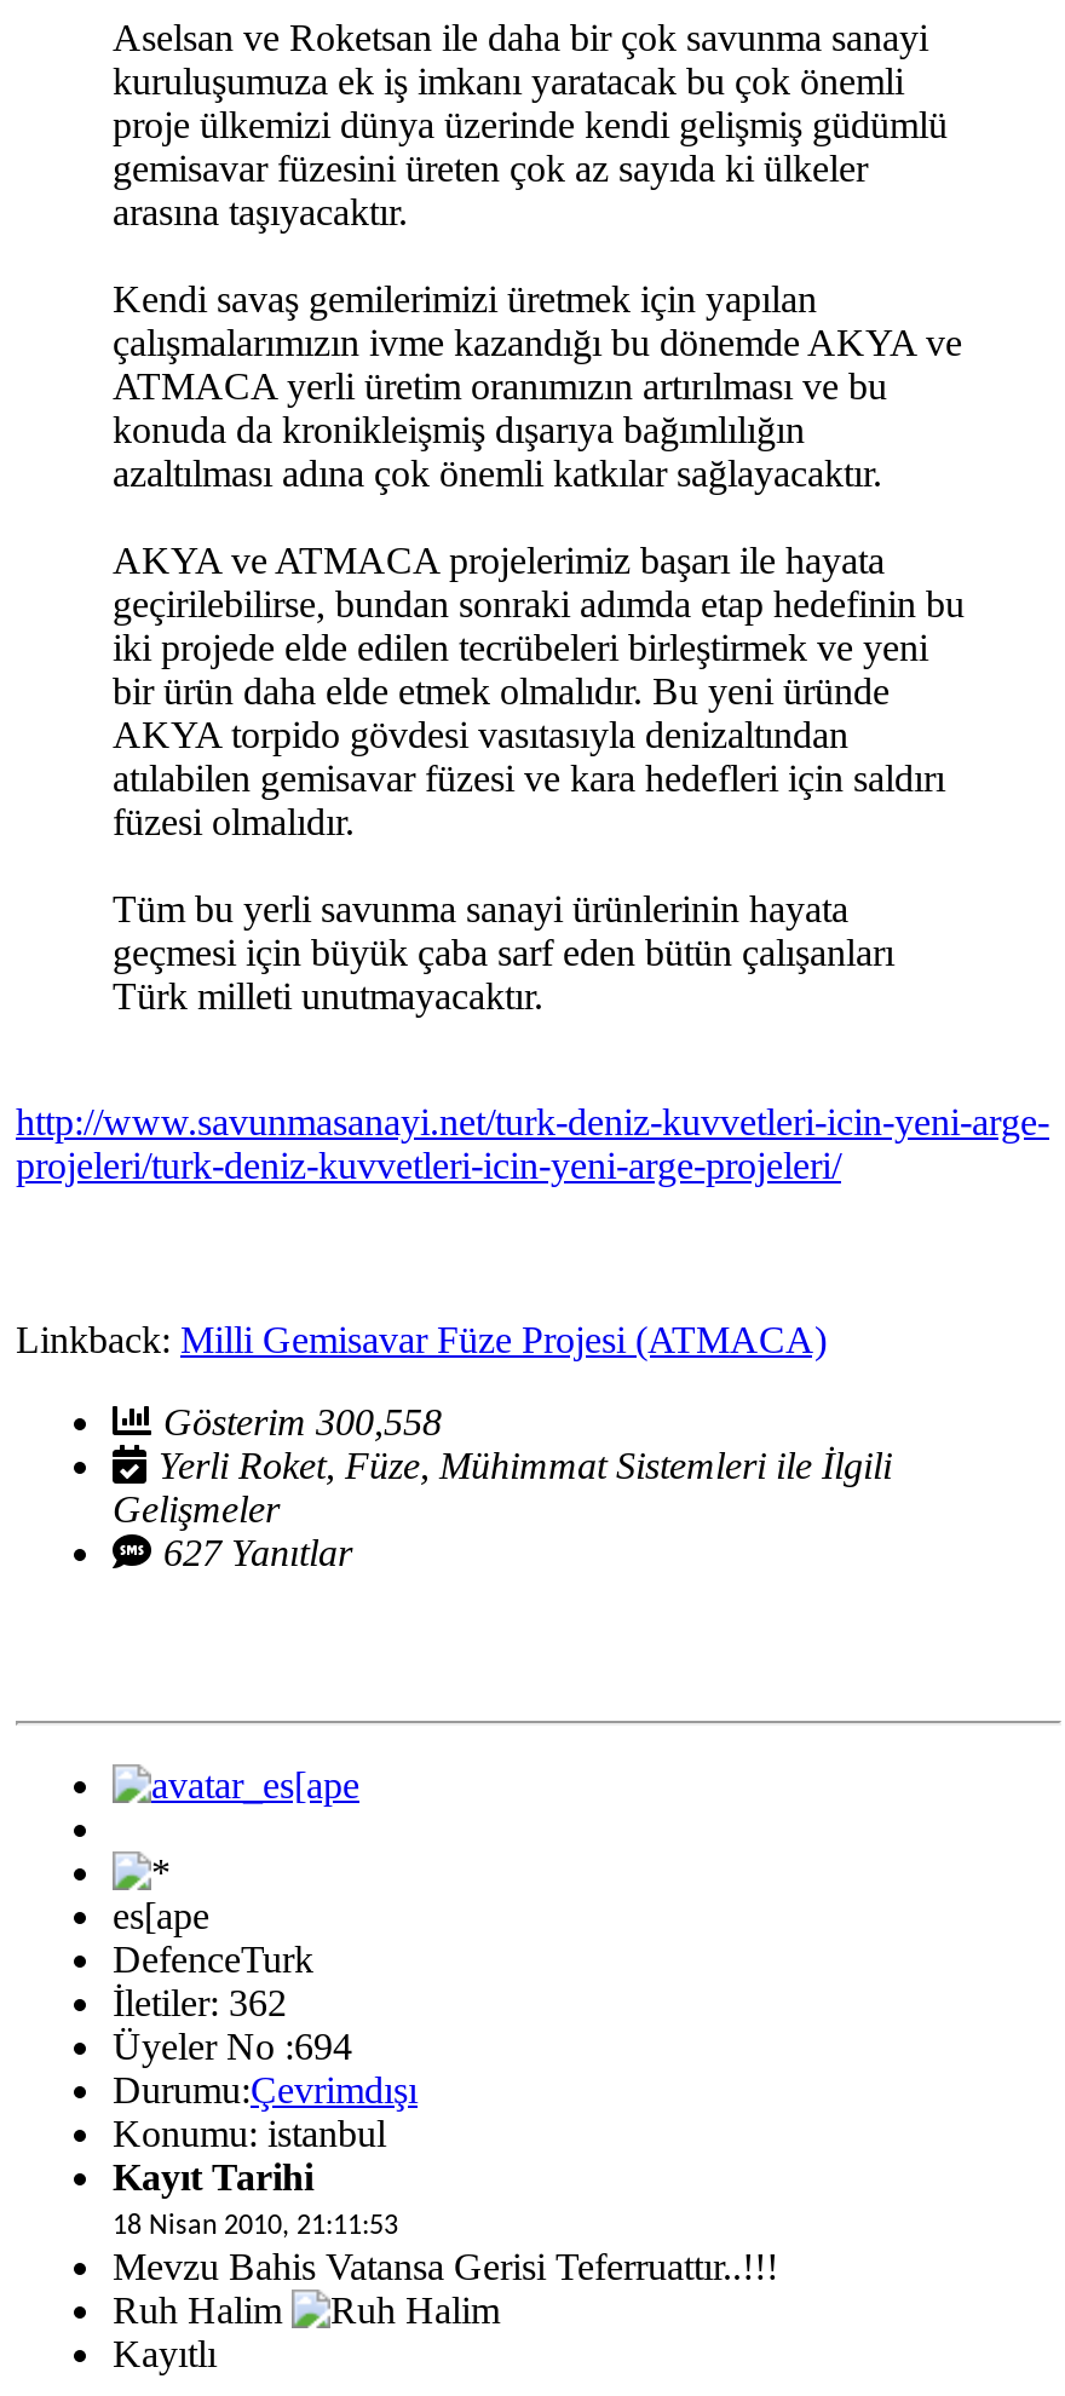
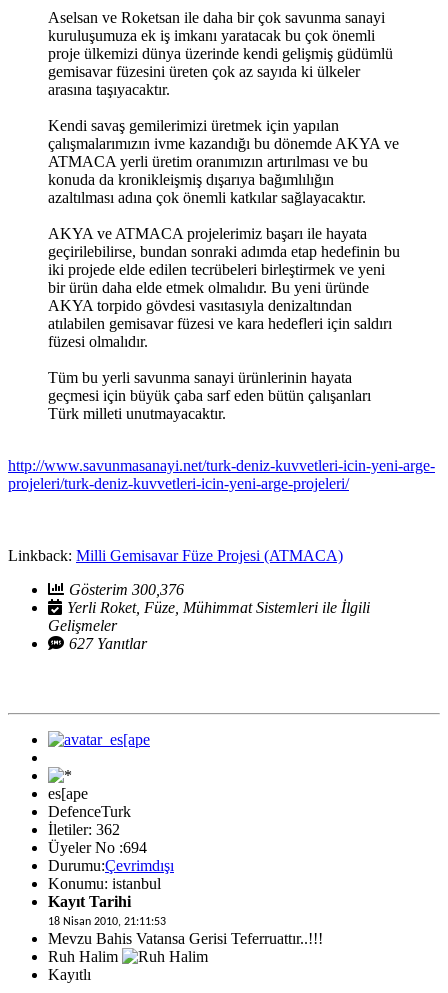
- Gösterim 300,558
+ Gösterim 300,376
